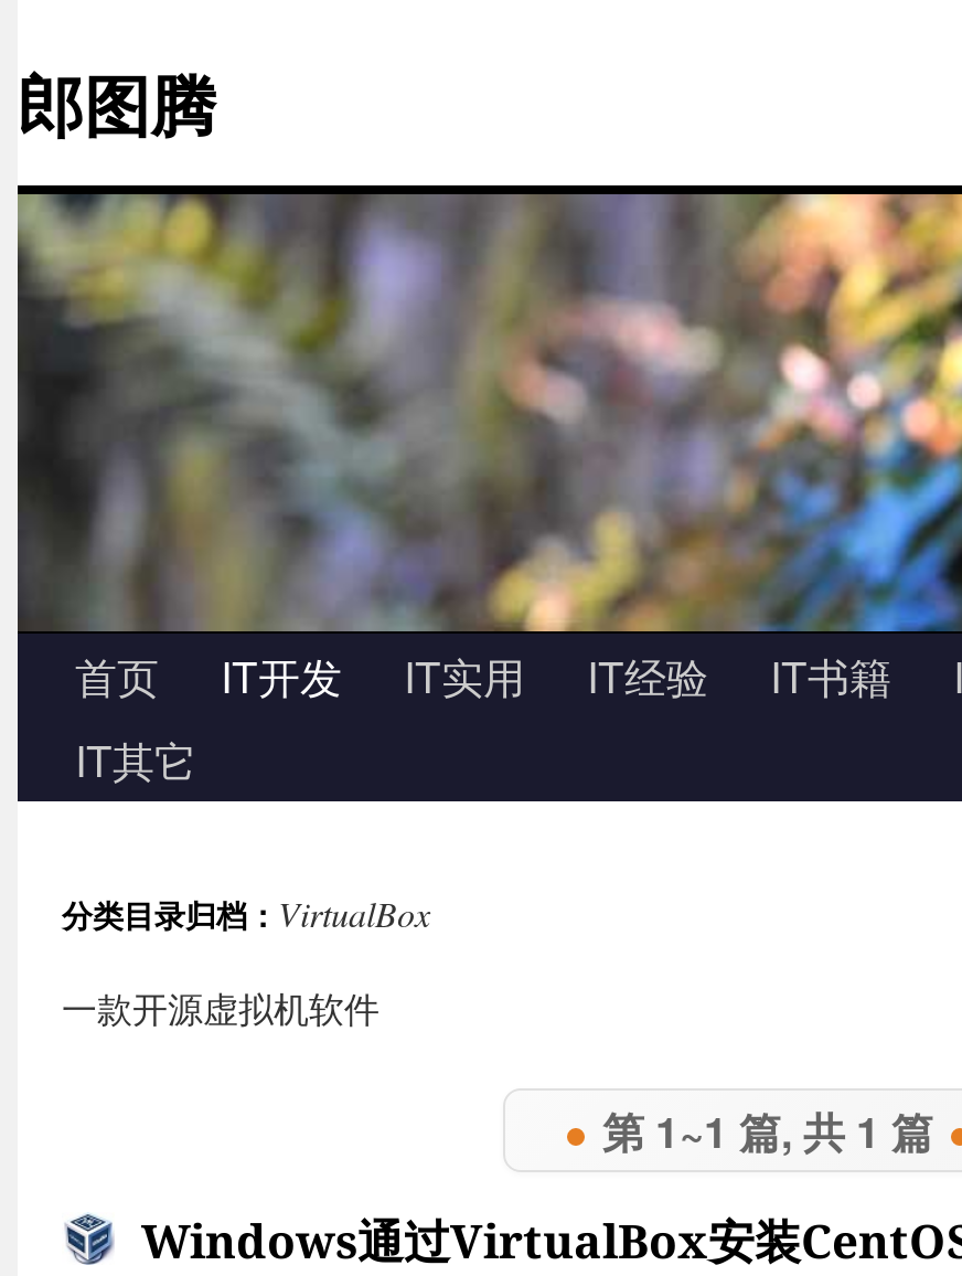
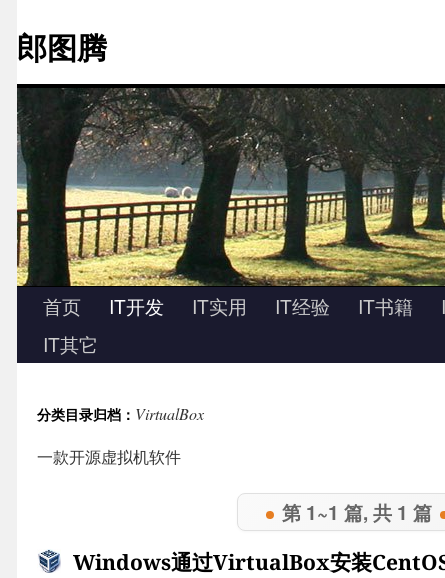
- [image]
+ [image]
